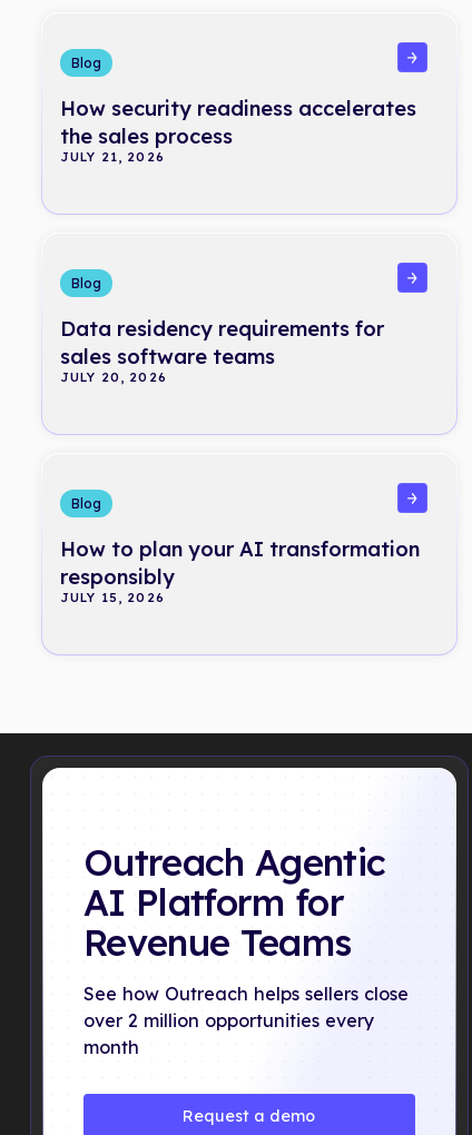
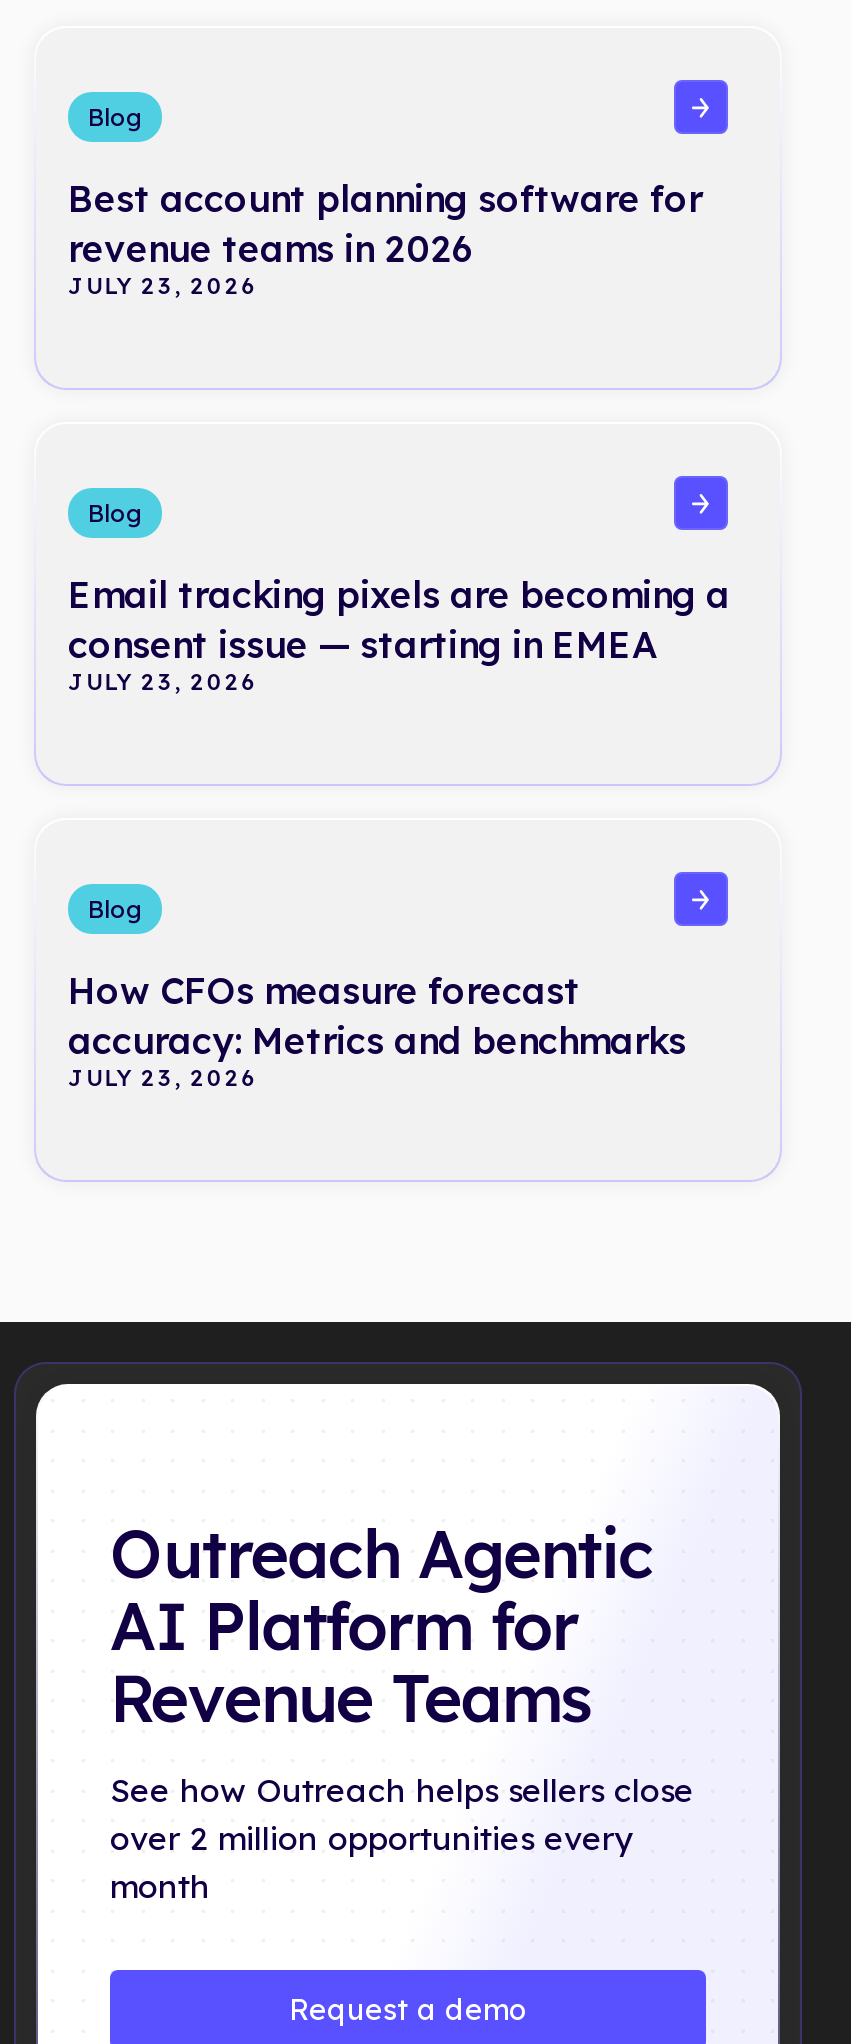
- How security readiness accelerates
- the sales process
- JULY 21, 2026
+ Best account planning software for
+ revenue teams in 2026
+ JULY 23, 2026

- Data residency requirements for
- sales software teams
- JULY 20, 2026
+ Email tracking pixels are becoming a
+ consent issue — starting in EMEA
+ JULY 23, 2026

- How to plan your AI transformation
- responsibly
- JULY 15, 2026
+ How CFOs measure forecast
+ accuracy: Metrics and benchmarks
+ JULY 23, 2026
